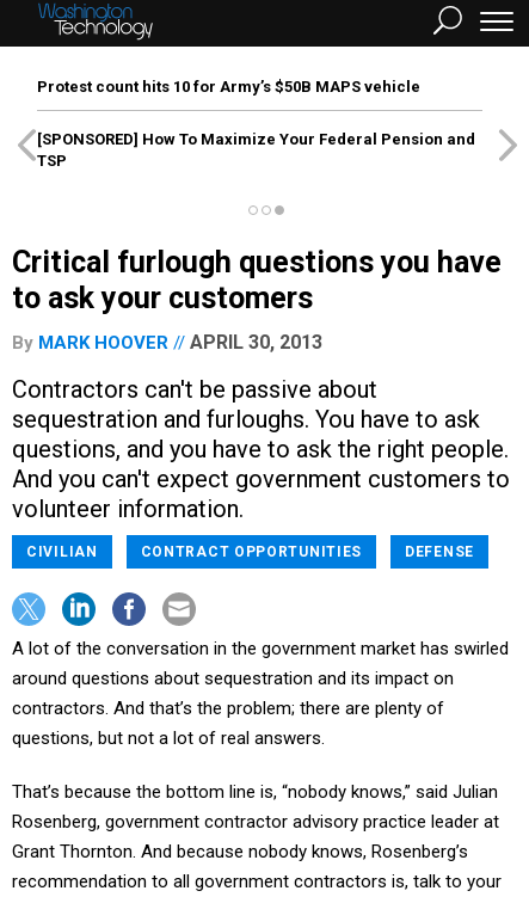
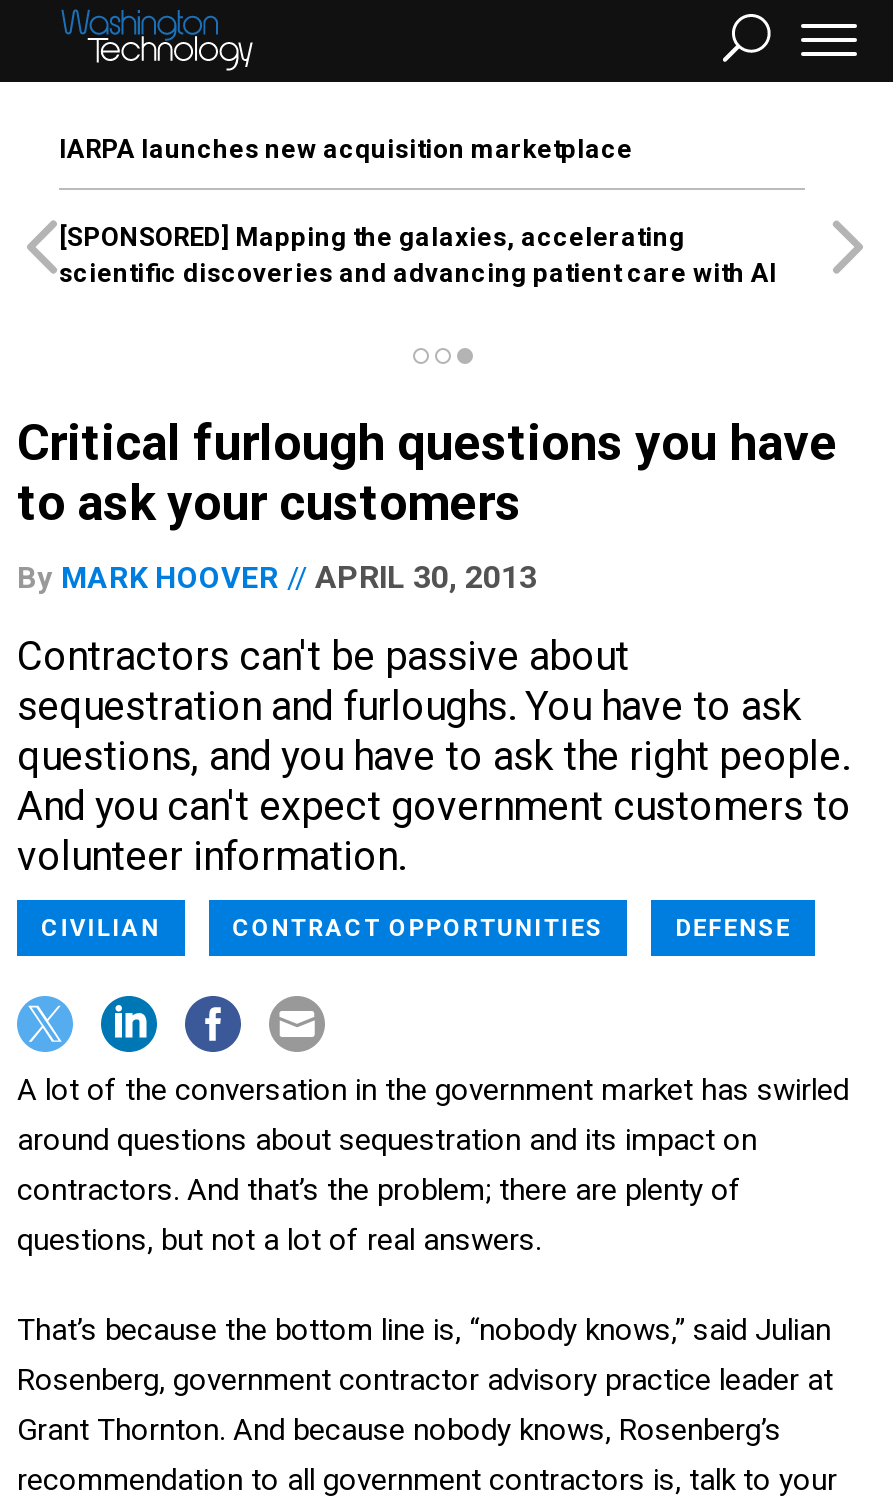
- Protest count hits 10 for Army’s $50B MAPS vehicle
+ IARPA launches new acquisition marketplace

- [SPONSORED] How To Maximize Your Federal Pension and
- TSP
+ [SPONSORED] Mapping the galaxies, accelerating
+ scientific discoveries and advancing patient care with AI
